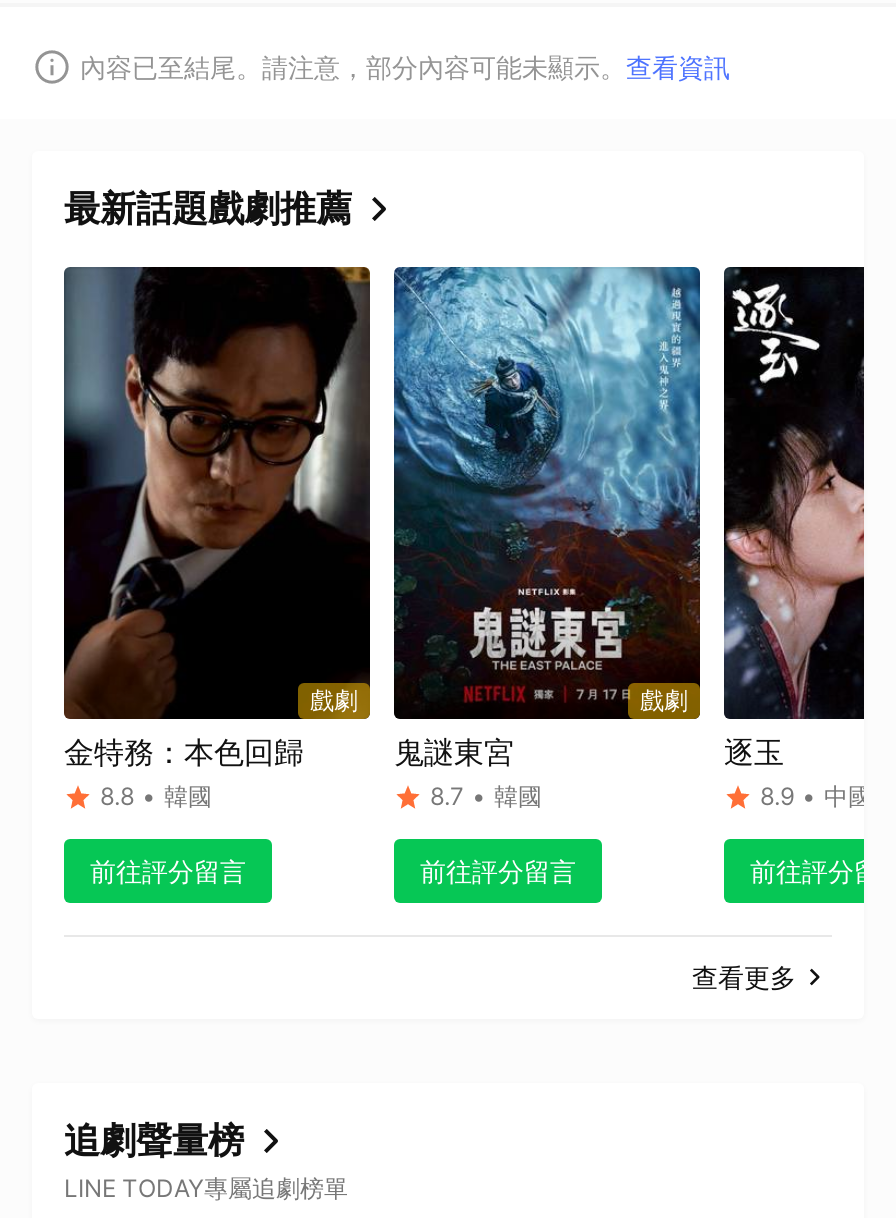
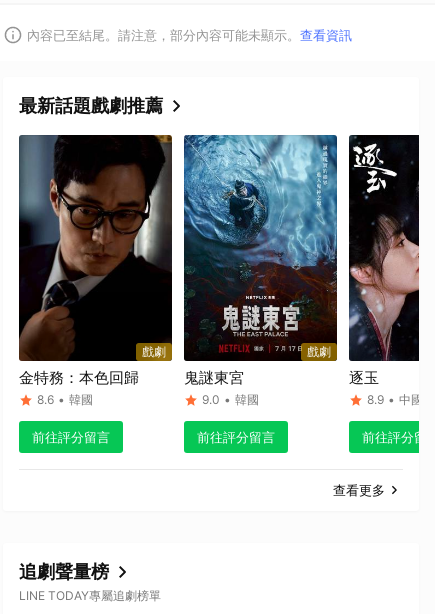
- 8.8 • 韓國
+ 8.6 • 韓國

- 8.7 • 韓國
+ 9.0 • 韓國
